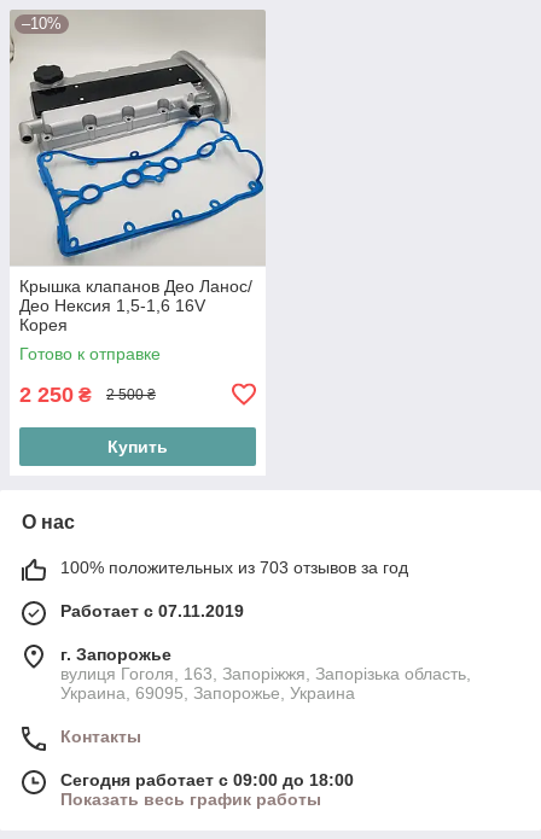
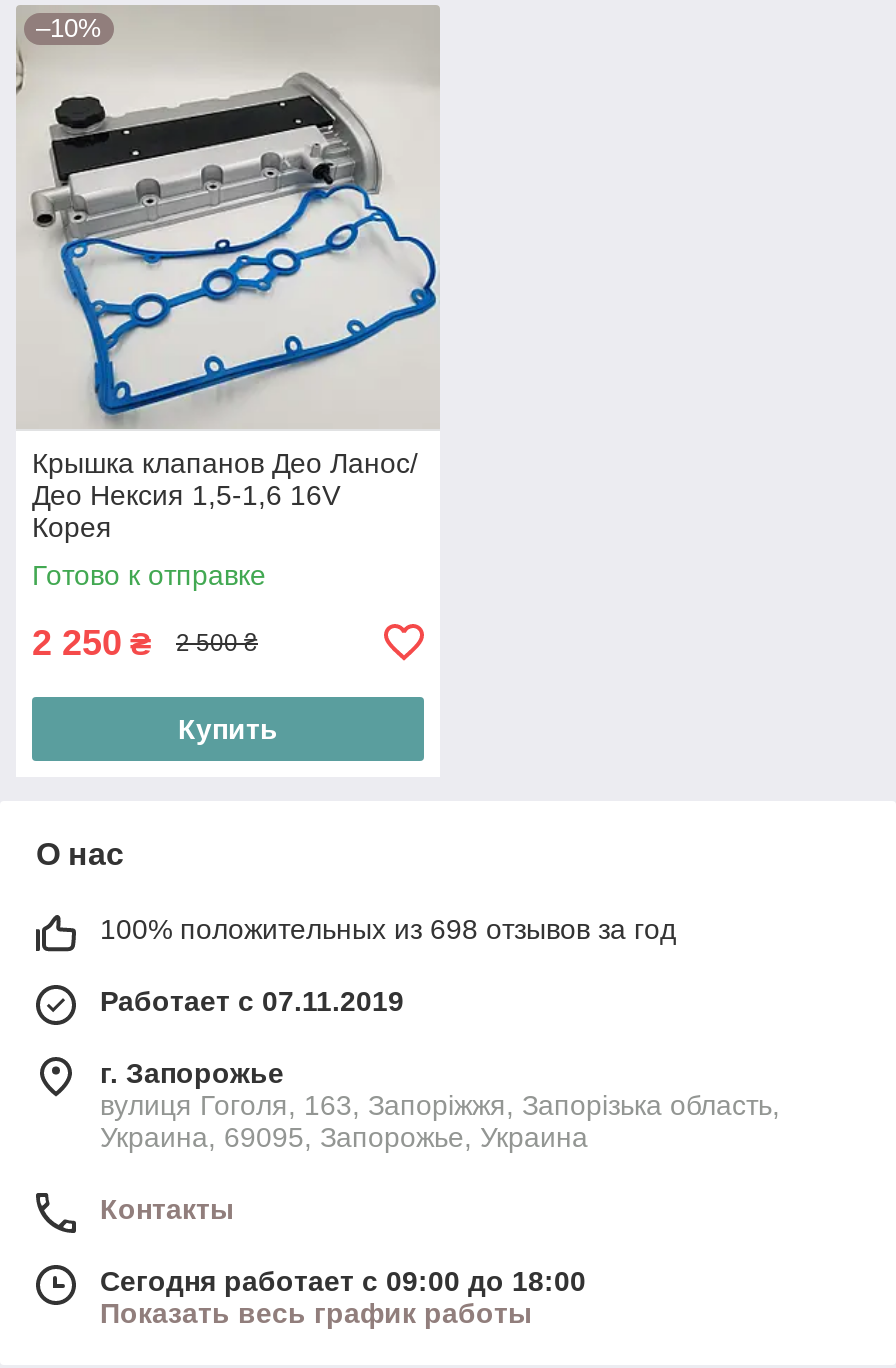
- 100% положительных из 703 отзывов за год
+ 100% положительных из 698 отзывов за год
